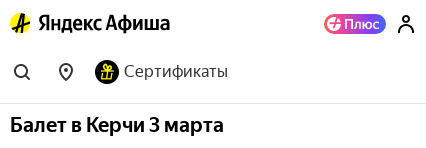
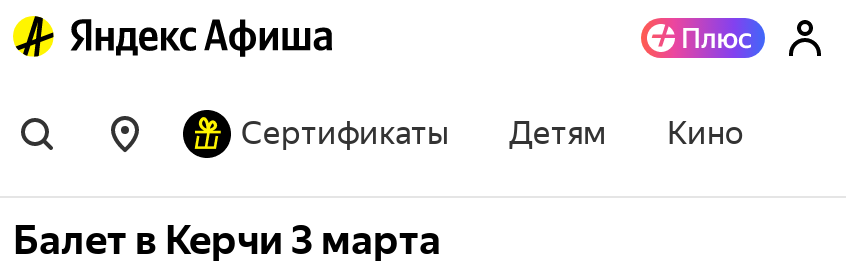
+ Детям
+ Кино
